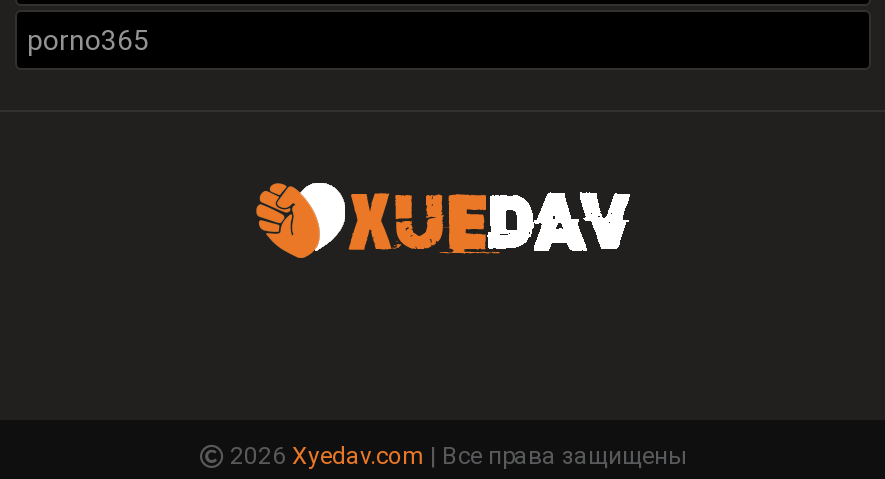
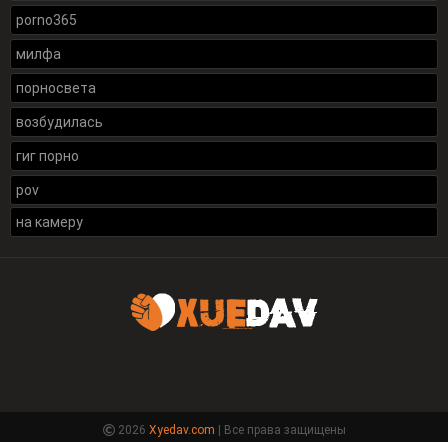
+ милфа
+ порносвета
+ возбудилась
+ гиг порно
+ pov
+ на камеру
